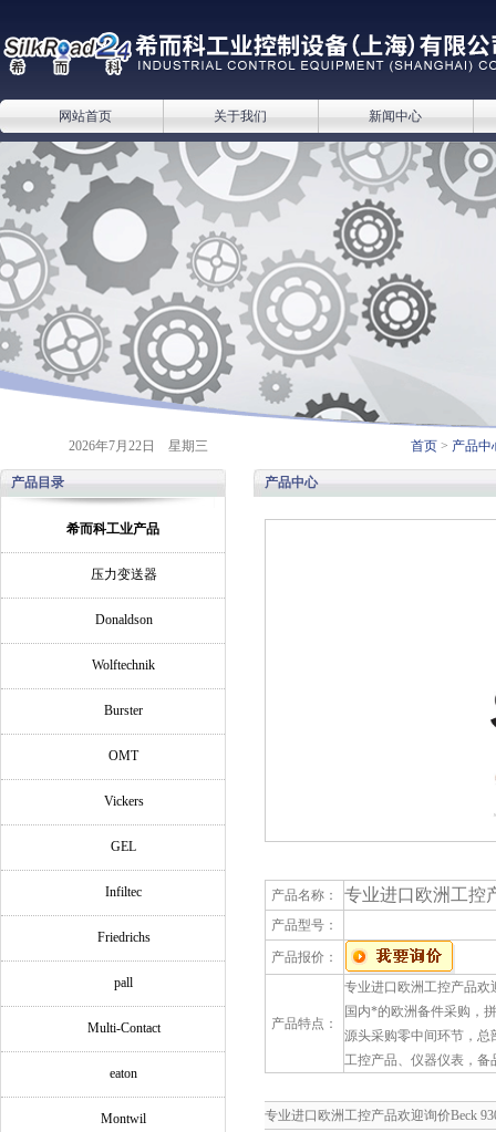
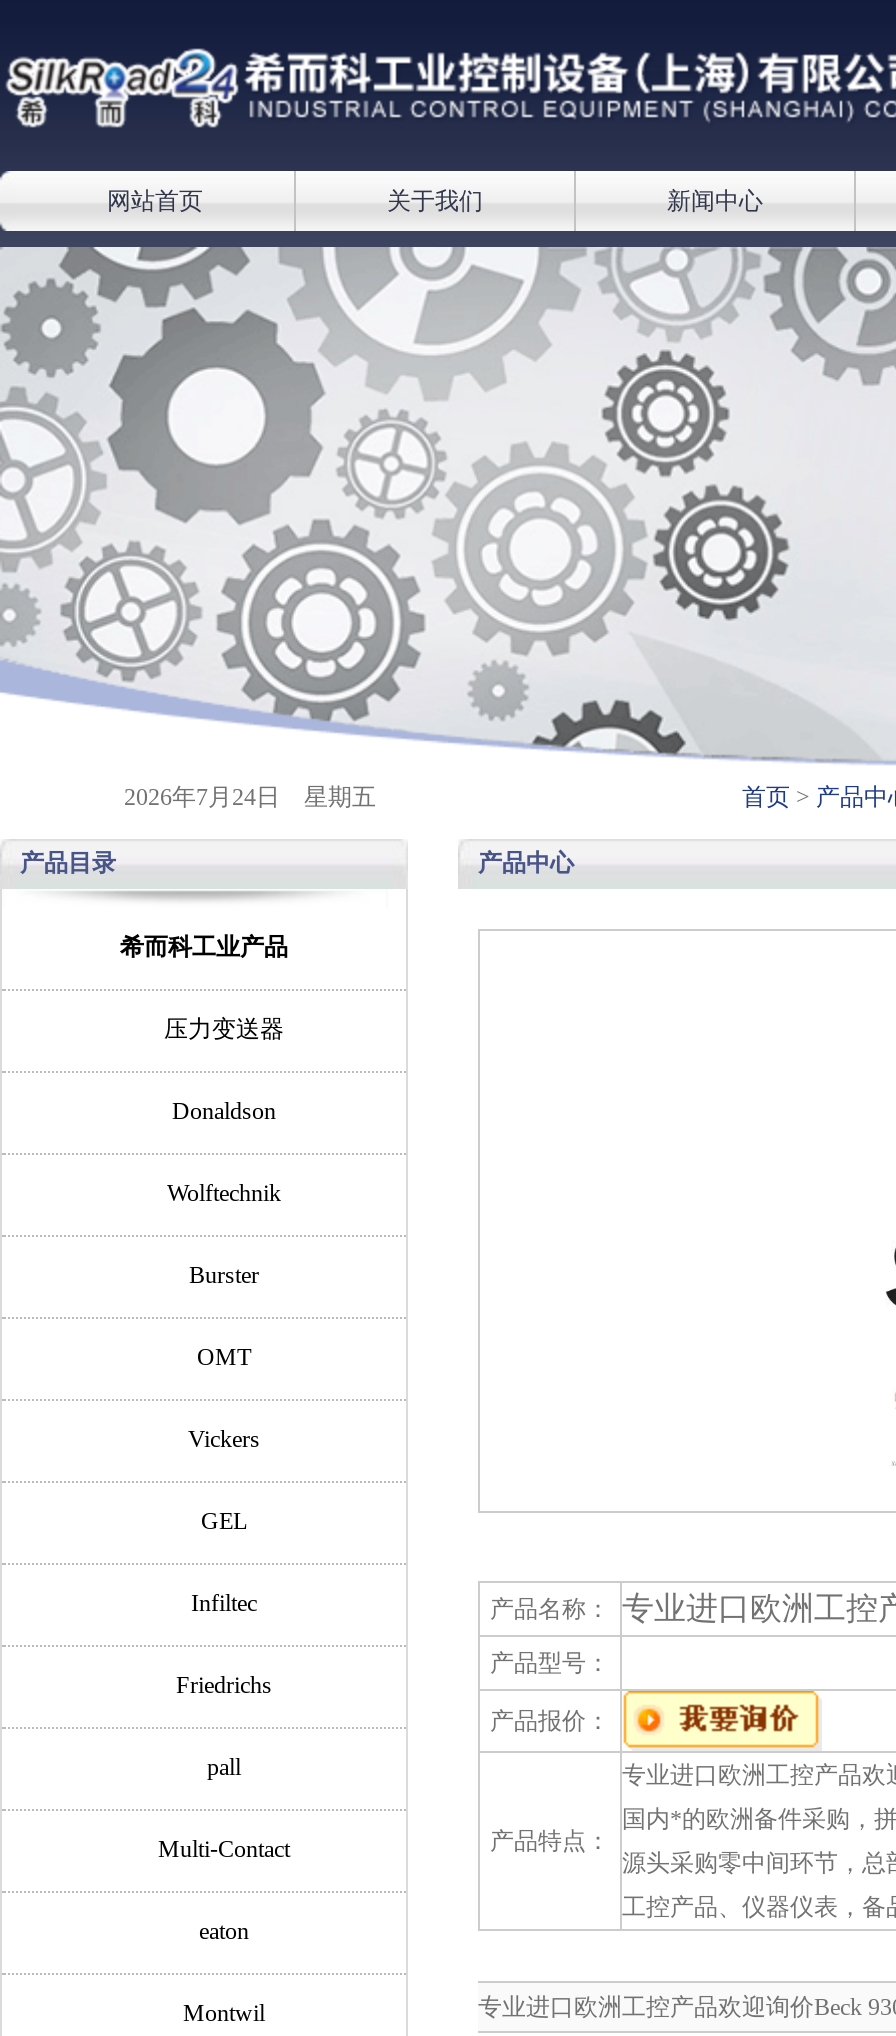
- 2026年7月22日 星期三
+ 2026年7月24日 星期五
